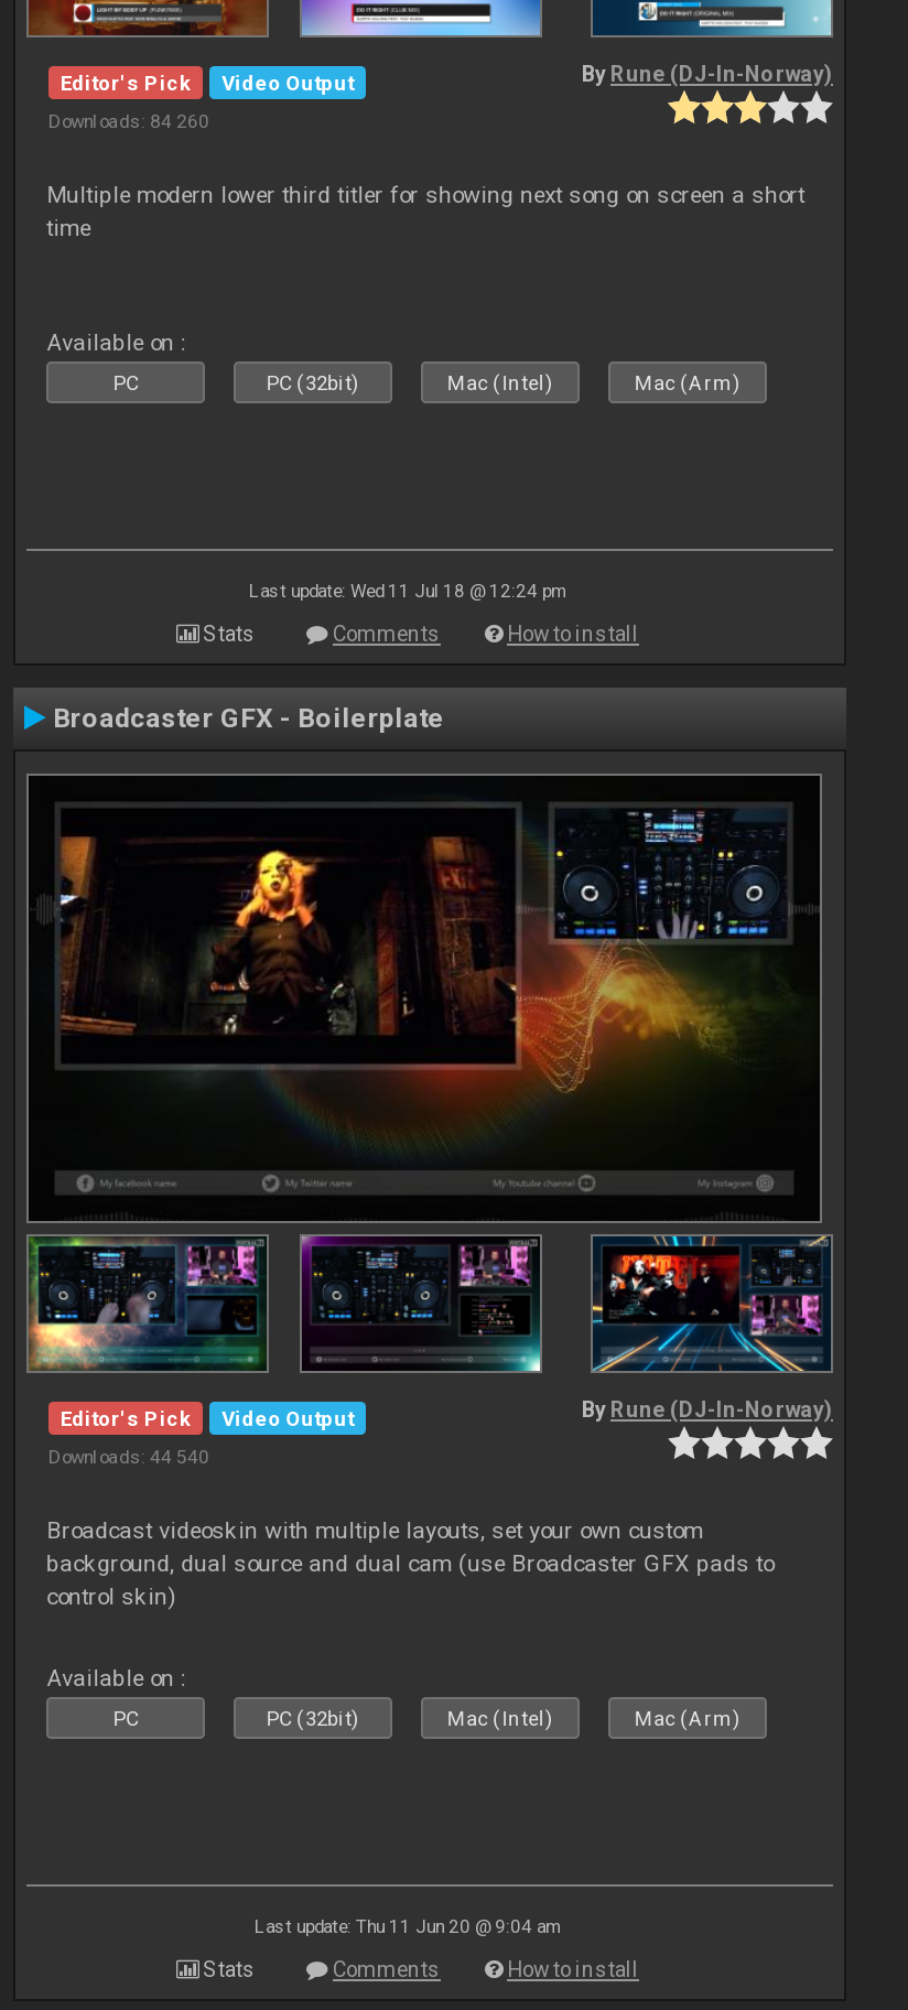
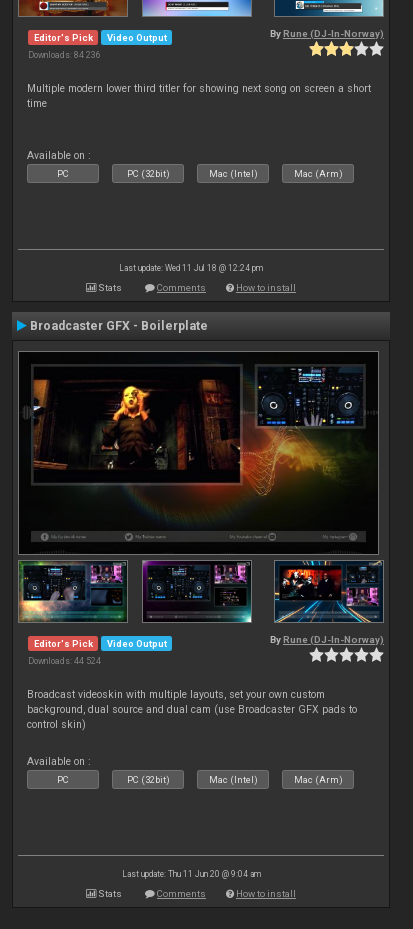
- Downloads: 84 260
+ Downloads: 84 236

- Downloads: 44 540
+ Downloads: 44 524
